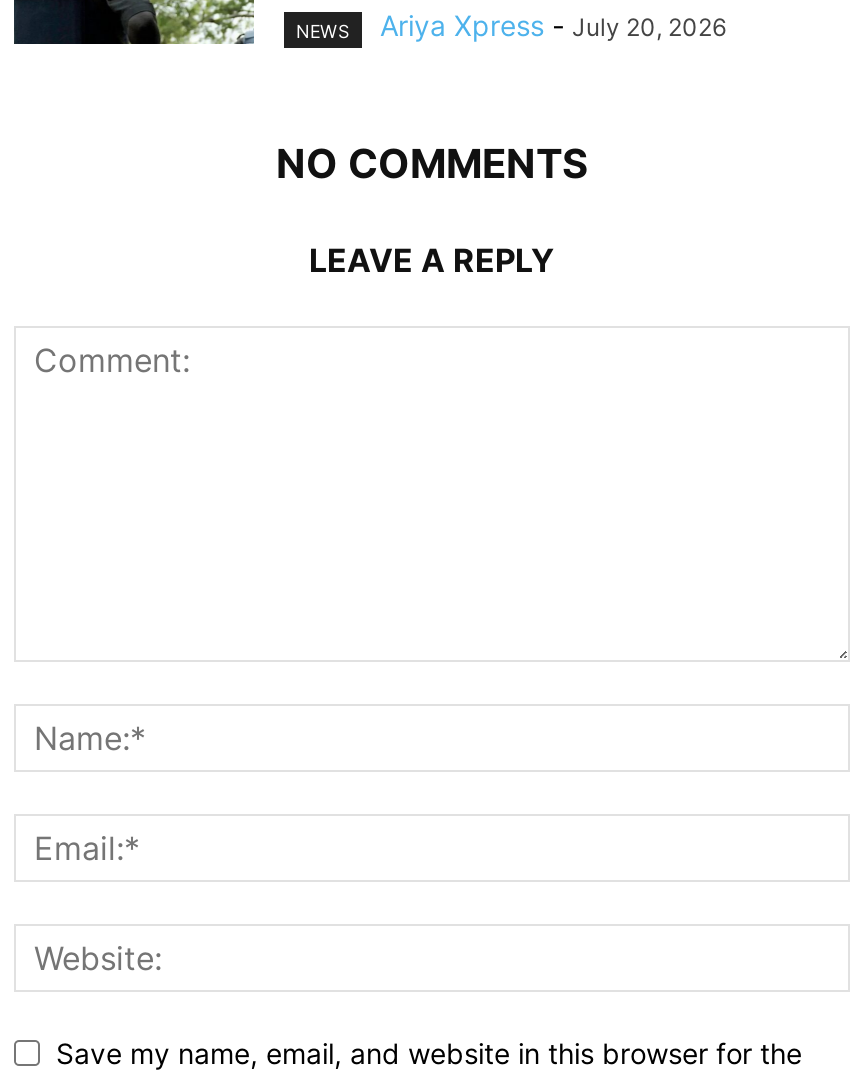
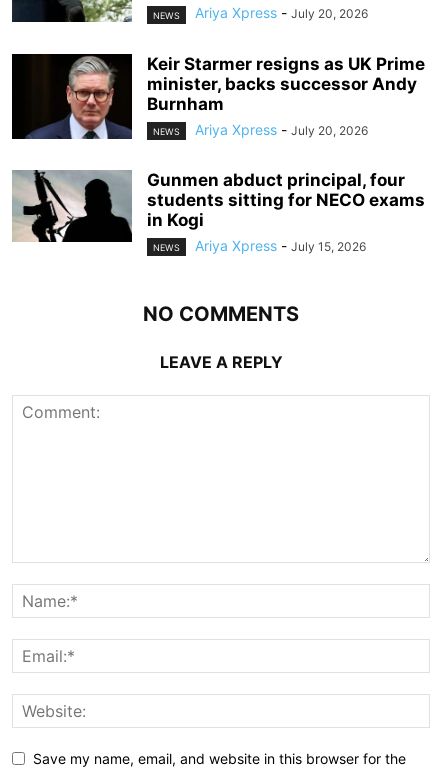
+ [image]
+ Keir Starmer resigns as UK Prime
+ minister, backs successor Andy
+ Burnham
+ NEWS
+ Ariya Xpress - July 20, 2026
+ Gunmen abduct principal, four
+ students sitting for NECO exams
+ in Kogi
+ NEWS
+ Ariya Xpress - July 15, 2026

+ [image]
